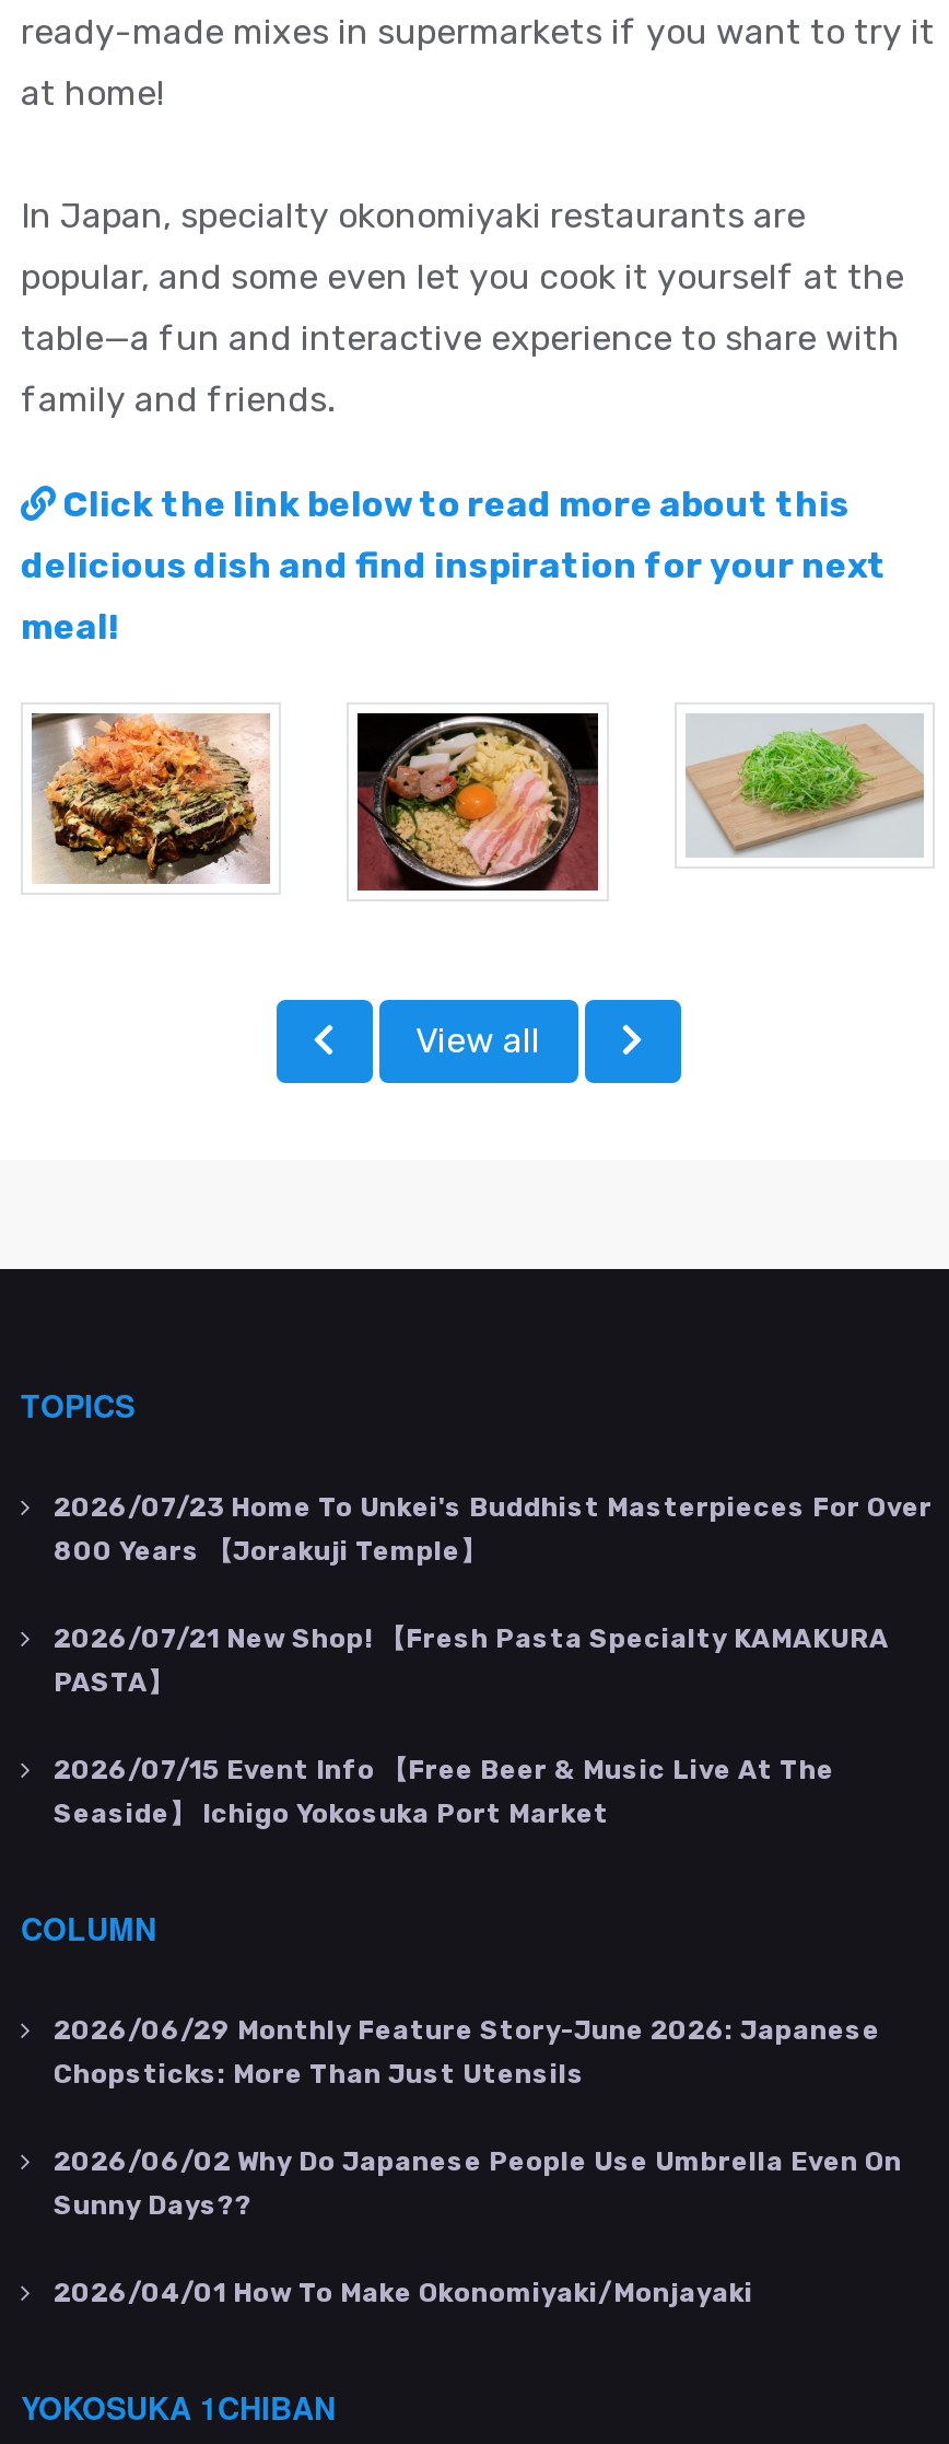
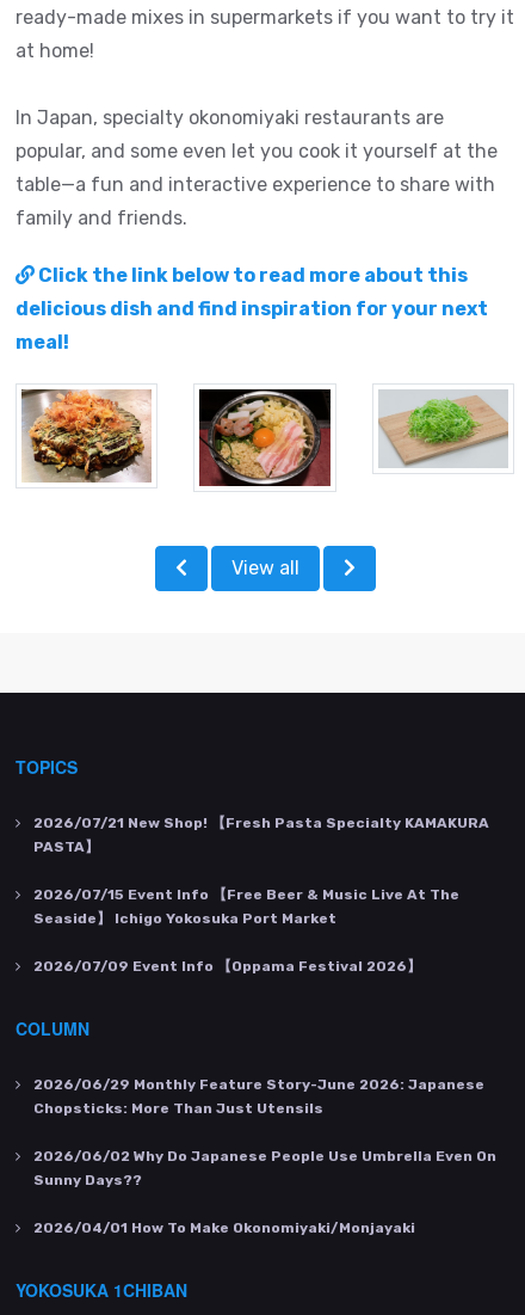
- 2026/07/23 Home To Unkei's Buddhist Masterpieces For Over
- 800 Years 【Jorakuji Temple】

moved up: 2026/07/21 New Shop! 【Fresh Pasta Specialty KAMAKURA | PASTA】 | 2026/07/15 Event Info 【Free Beer & Music Live At The | Seaside】 Ichigo Yokosuka Port Market

+ 2026/07/09 Event Info 【Oppama Festival 2026】
